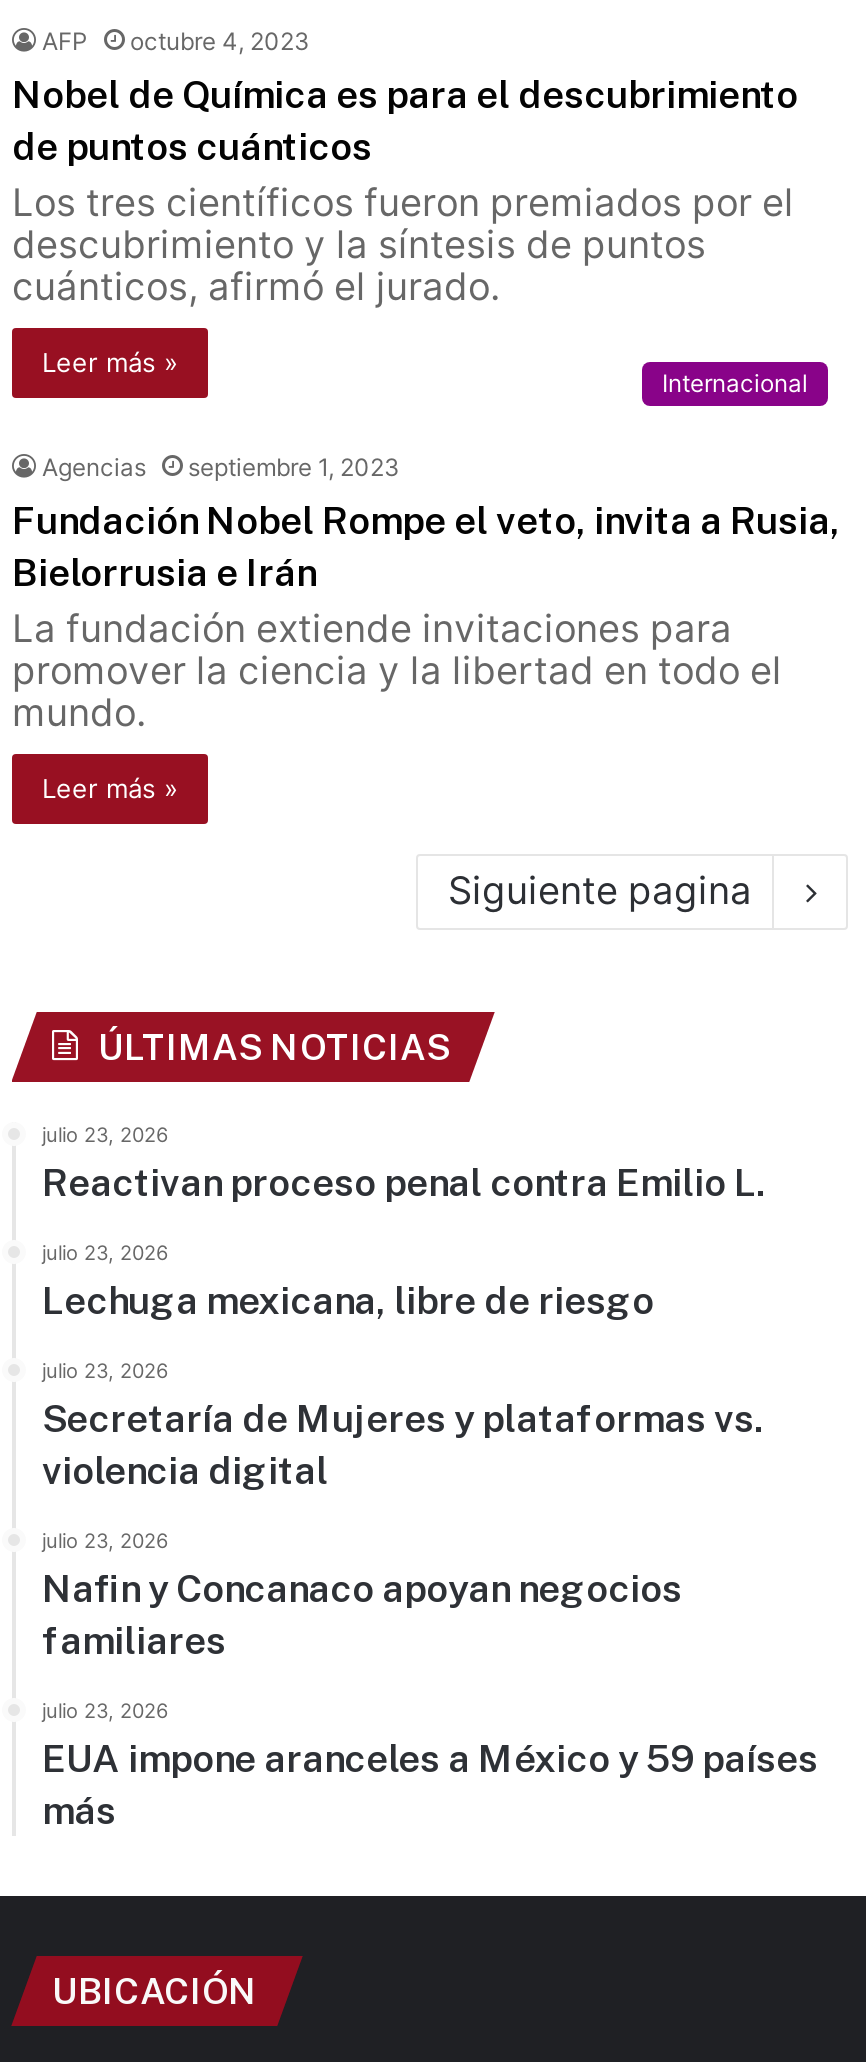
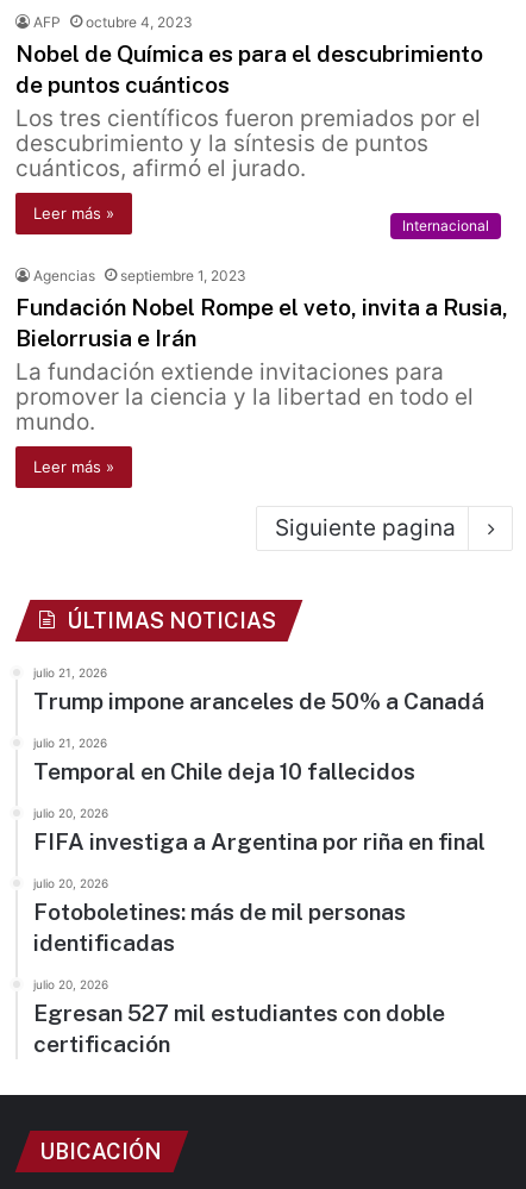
- julio 23, 2026
- Reactivan proceso penal contra Emilio L.
+ julio 21, 2026
+ Trump impone aranceles de 50% a Canadá

- julio 23, 2026
- Lechuga mexicana, libre de riesgo
+ julio 21, 2026
+ Temporal en Chile deja 10 fallecidos

- julio 23, 2026
- Secretaría de Mujeres y plataformas vs.
- violencia digital
+ julio 20, 2026
+ FIFA investiga a Argentina por riña en final

- julio 23, 2026
- Nafin y Concanaco apoyan negocios
- familiares
+ julio 20, 2026
+ Fotoboletines: más de mil personas
+ identificadas

- julio 23, 2026
- EUA impone aranceles a México y 59 países
- más
+ julio 20, 2026
+ Egresan 527 mil estudiantes con doble
+ certificación
